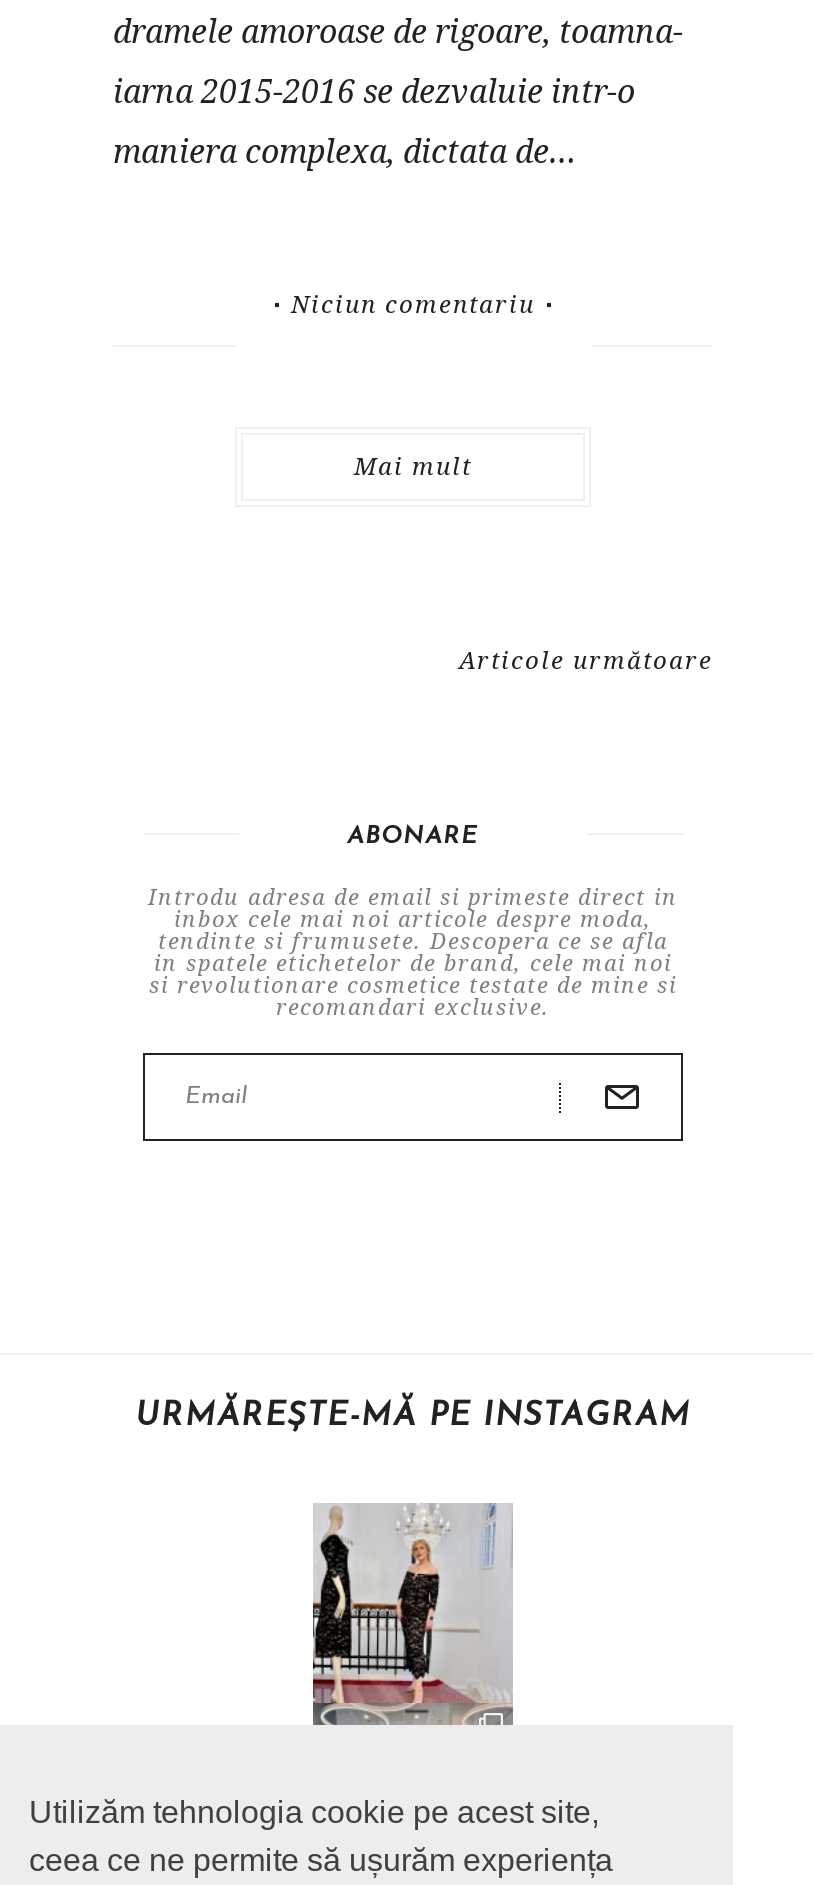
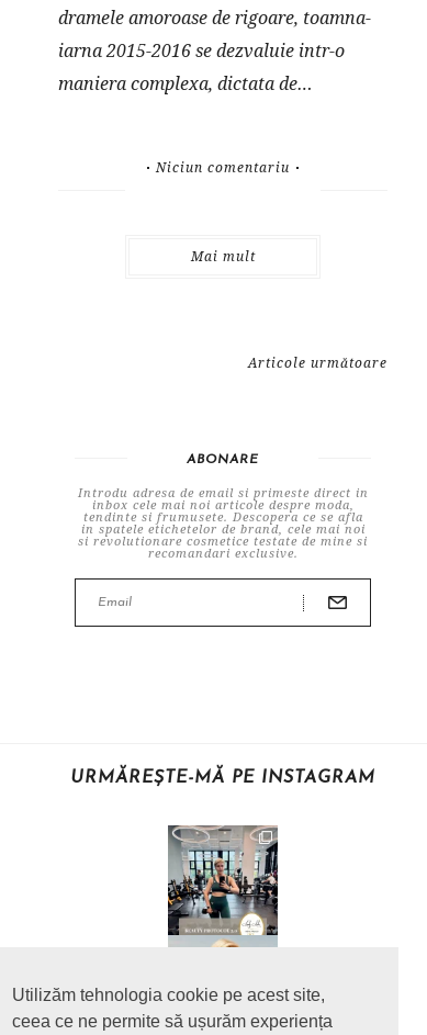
- [image]
+ [image]
